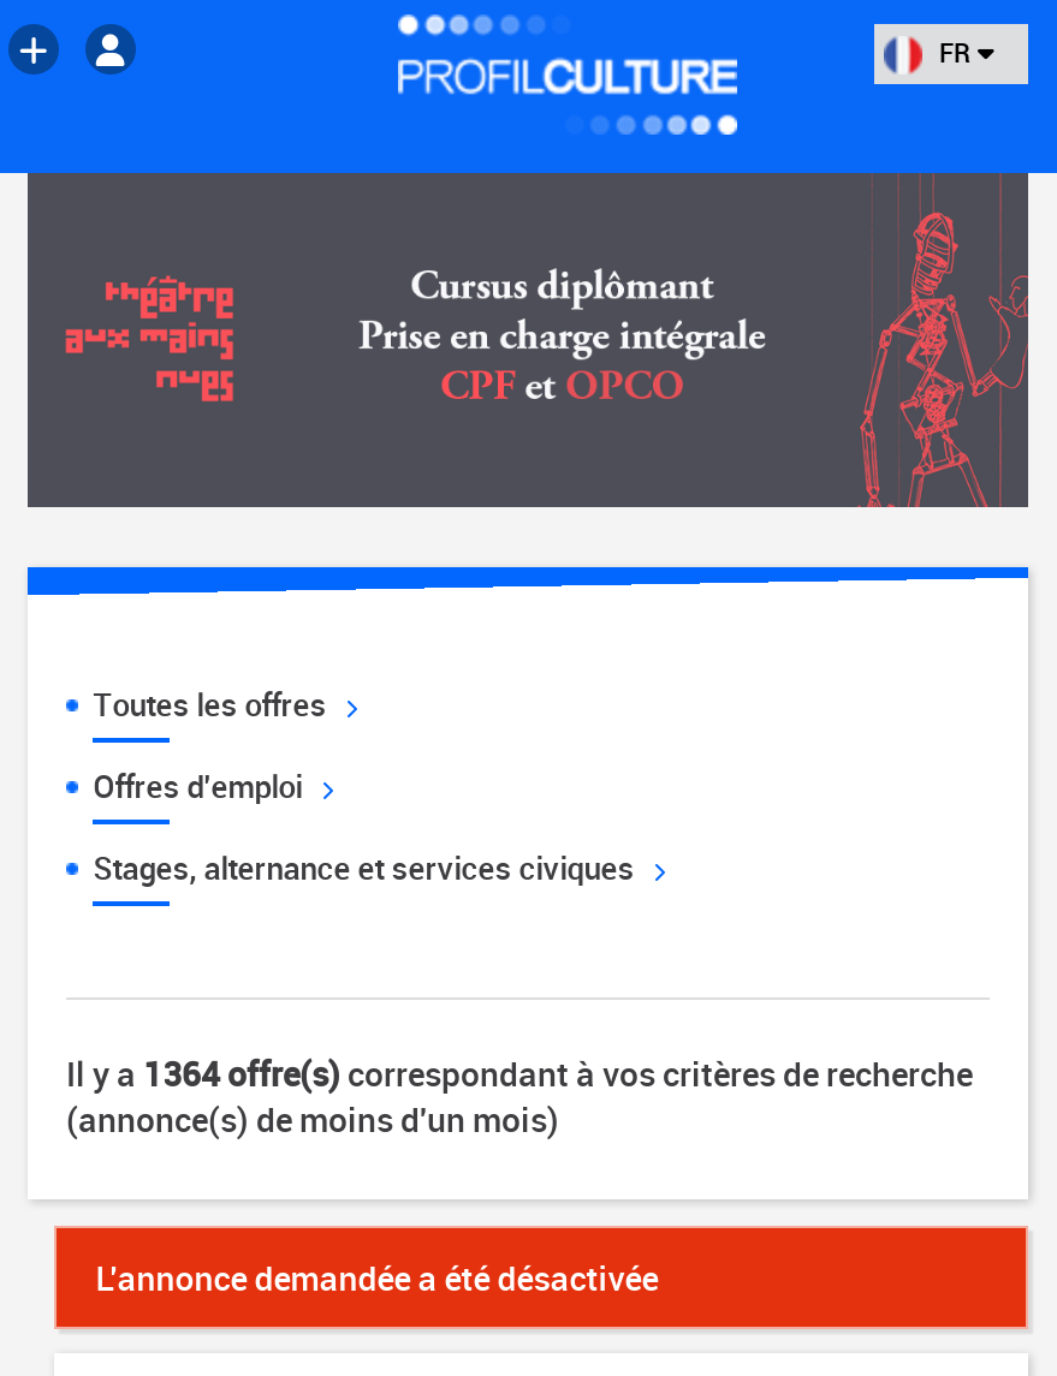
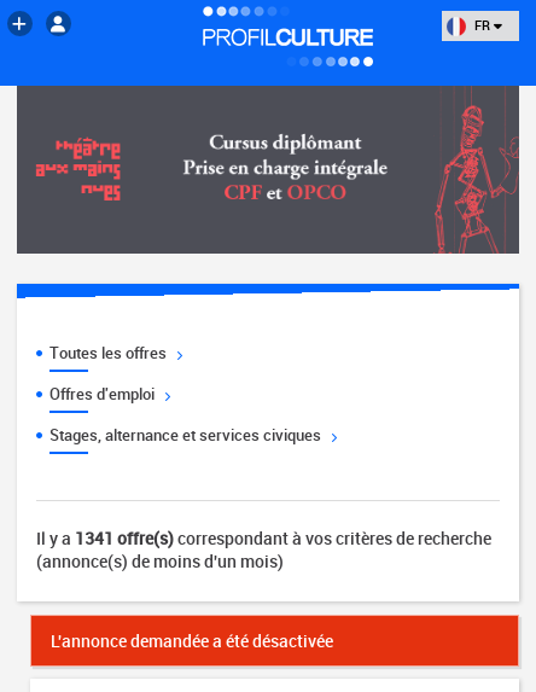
- Il y a 1364 offre(s) correspondant à vos critères de recherche
+ Il y a 1341 offre(s) correspondant à vos critères de recherche
